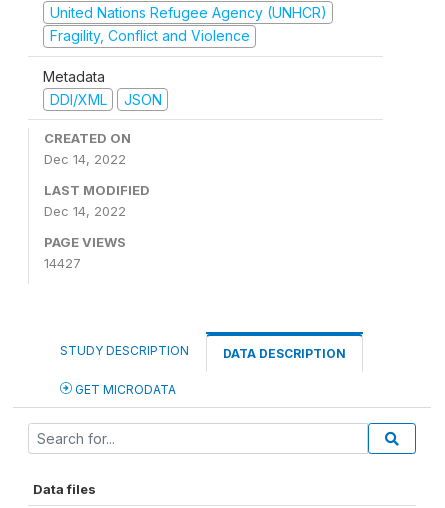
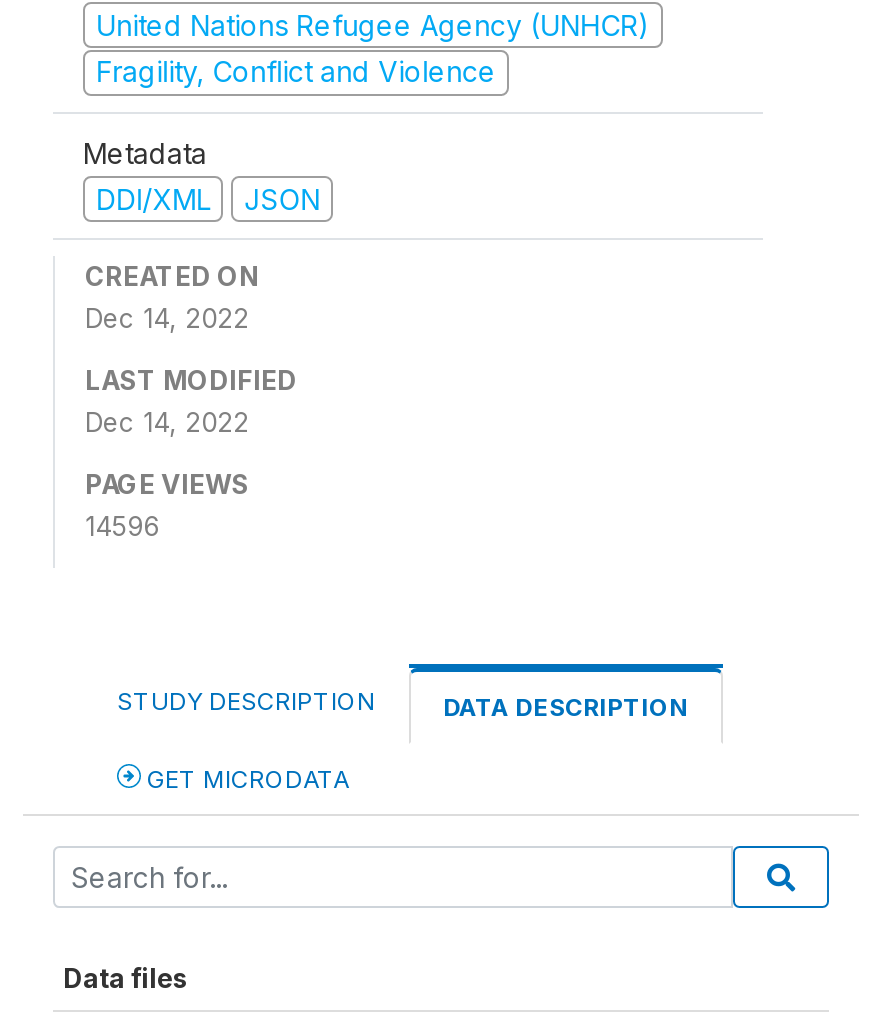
- 14427
+ 14596
